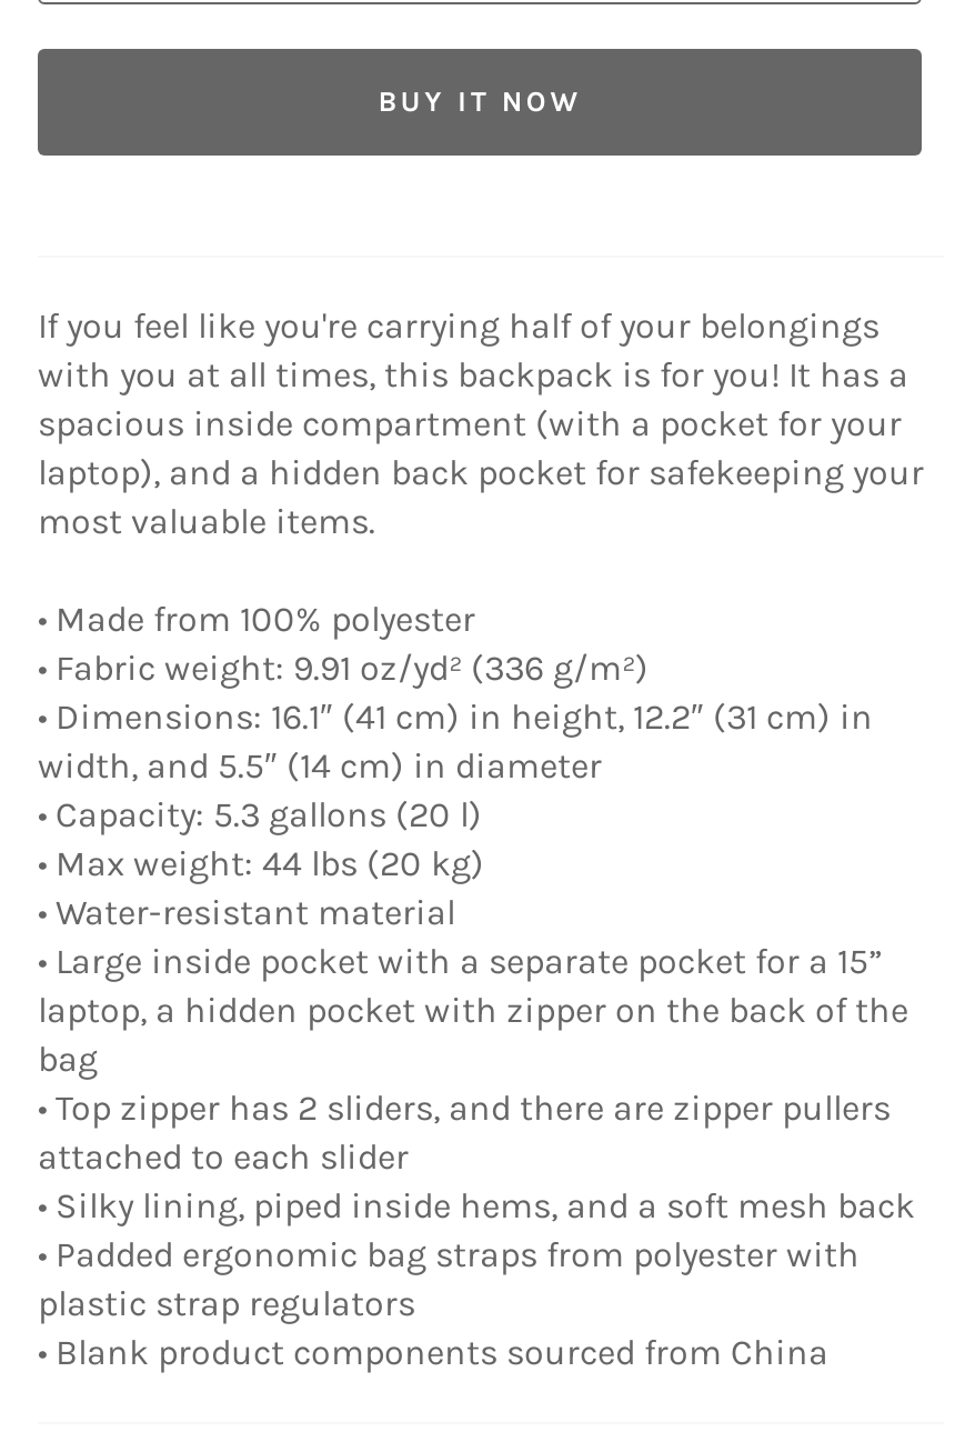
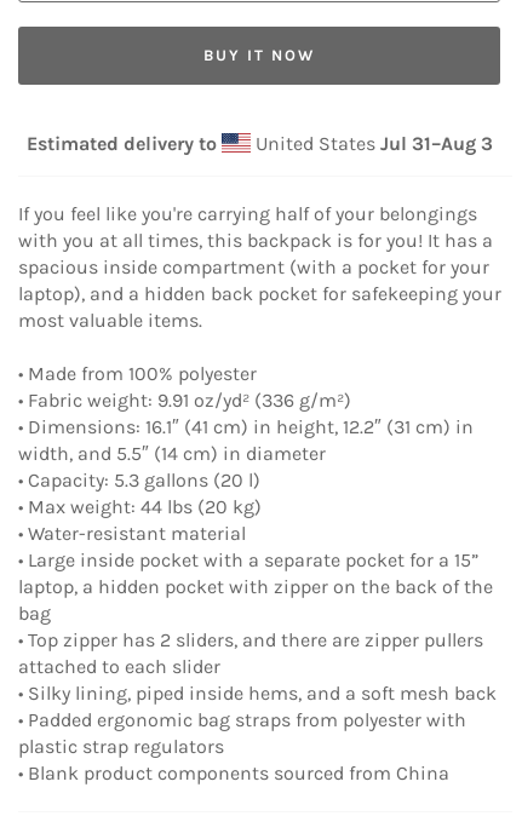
+ Estimated delivery to
+ United States Jul 31–Aug 3
